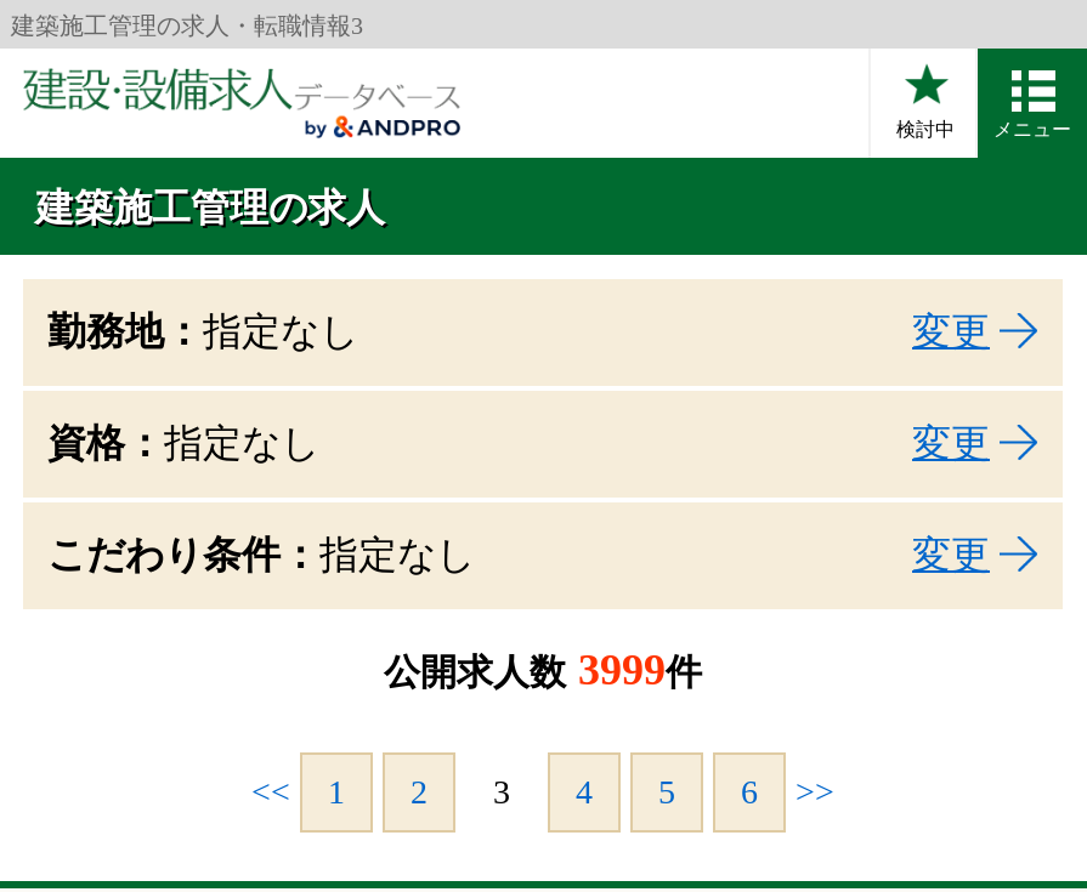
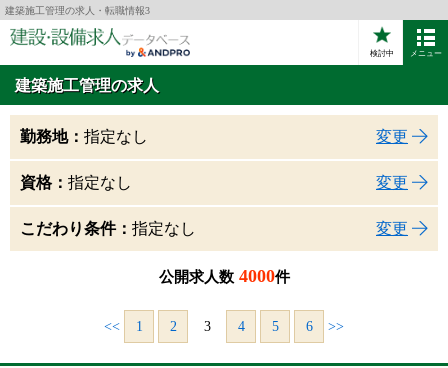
- 公開求人数 3999件
+ 公開求人数 4000件
